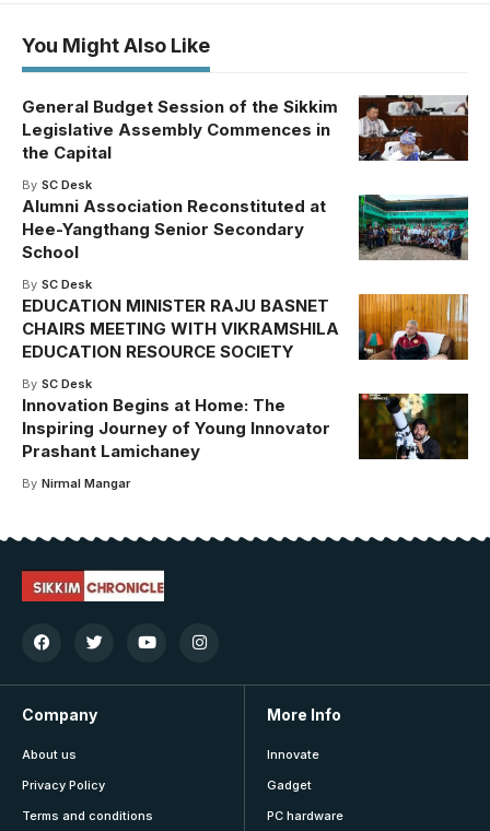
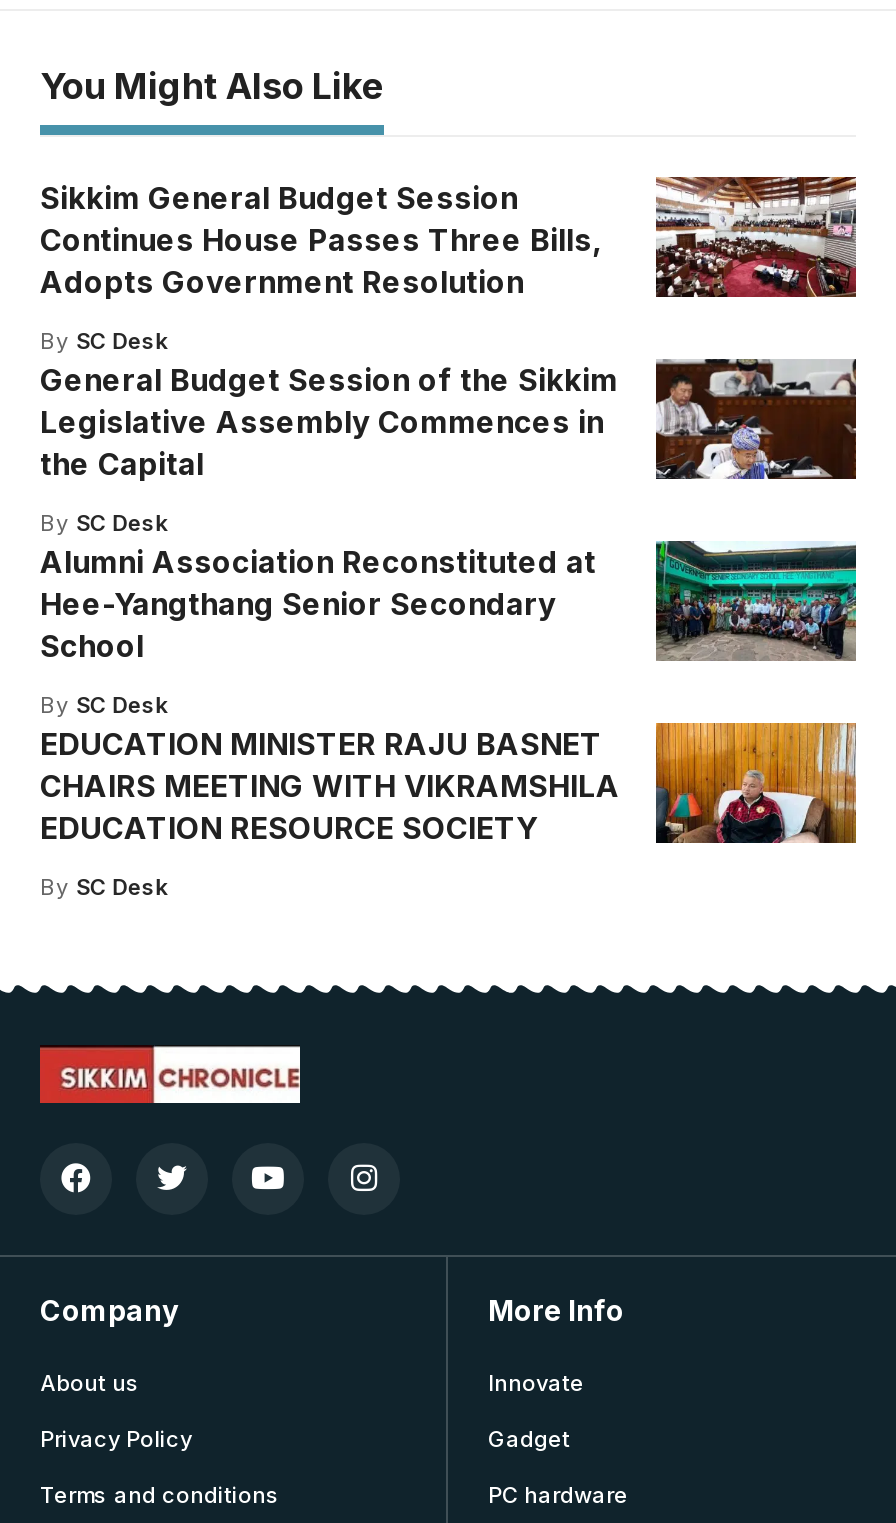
+ [image]
+ Sikkim General Budget Session
+ Continues House Passes Three Bills,
+ Adopts Government Resolution
+ By SC Desk

moved down: [image] | General Budget Session of the Sikkim | Legislative Assembly Commences in | ... | EDUCATION RESOURCE SOCIETY | By SC Desk

- [image]
- Innovation Begins at Home: The
- Inspiring Journey of Young Innovator
- Prashant Lamichaney
- By Nirmal Mangar
